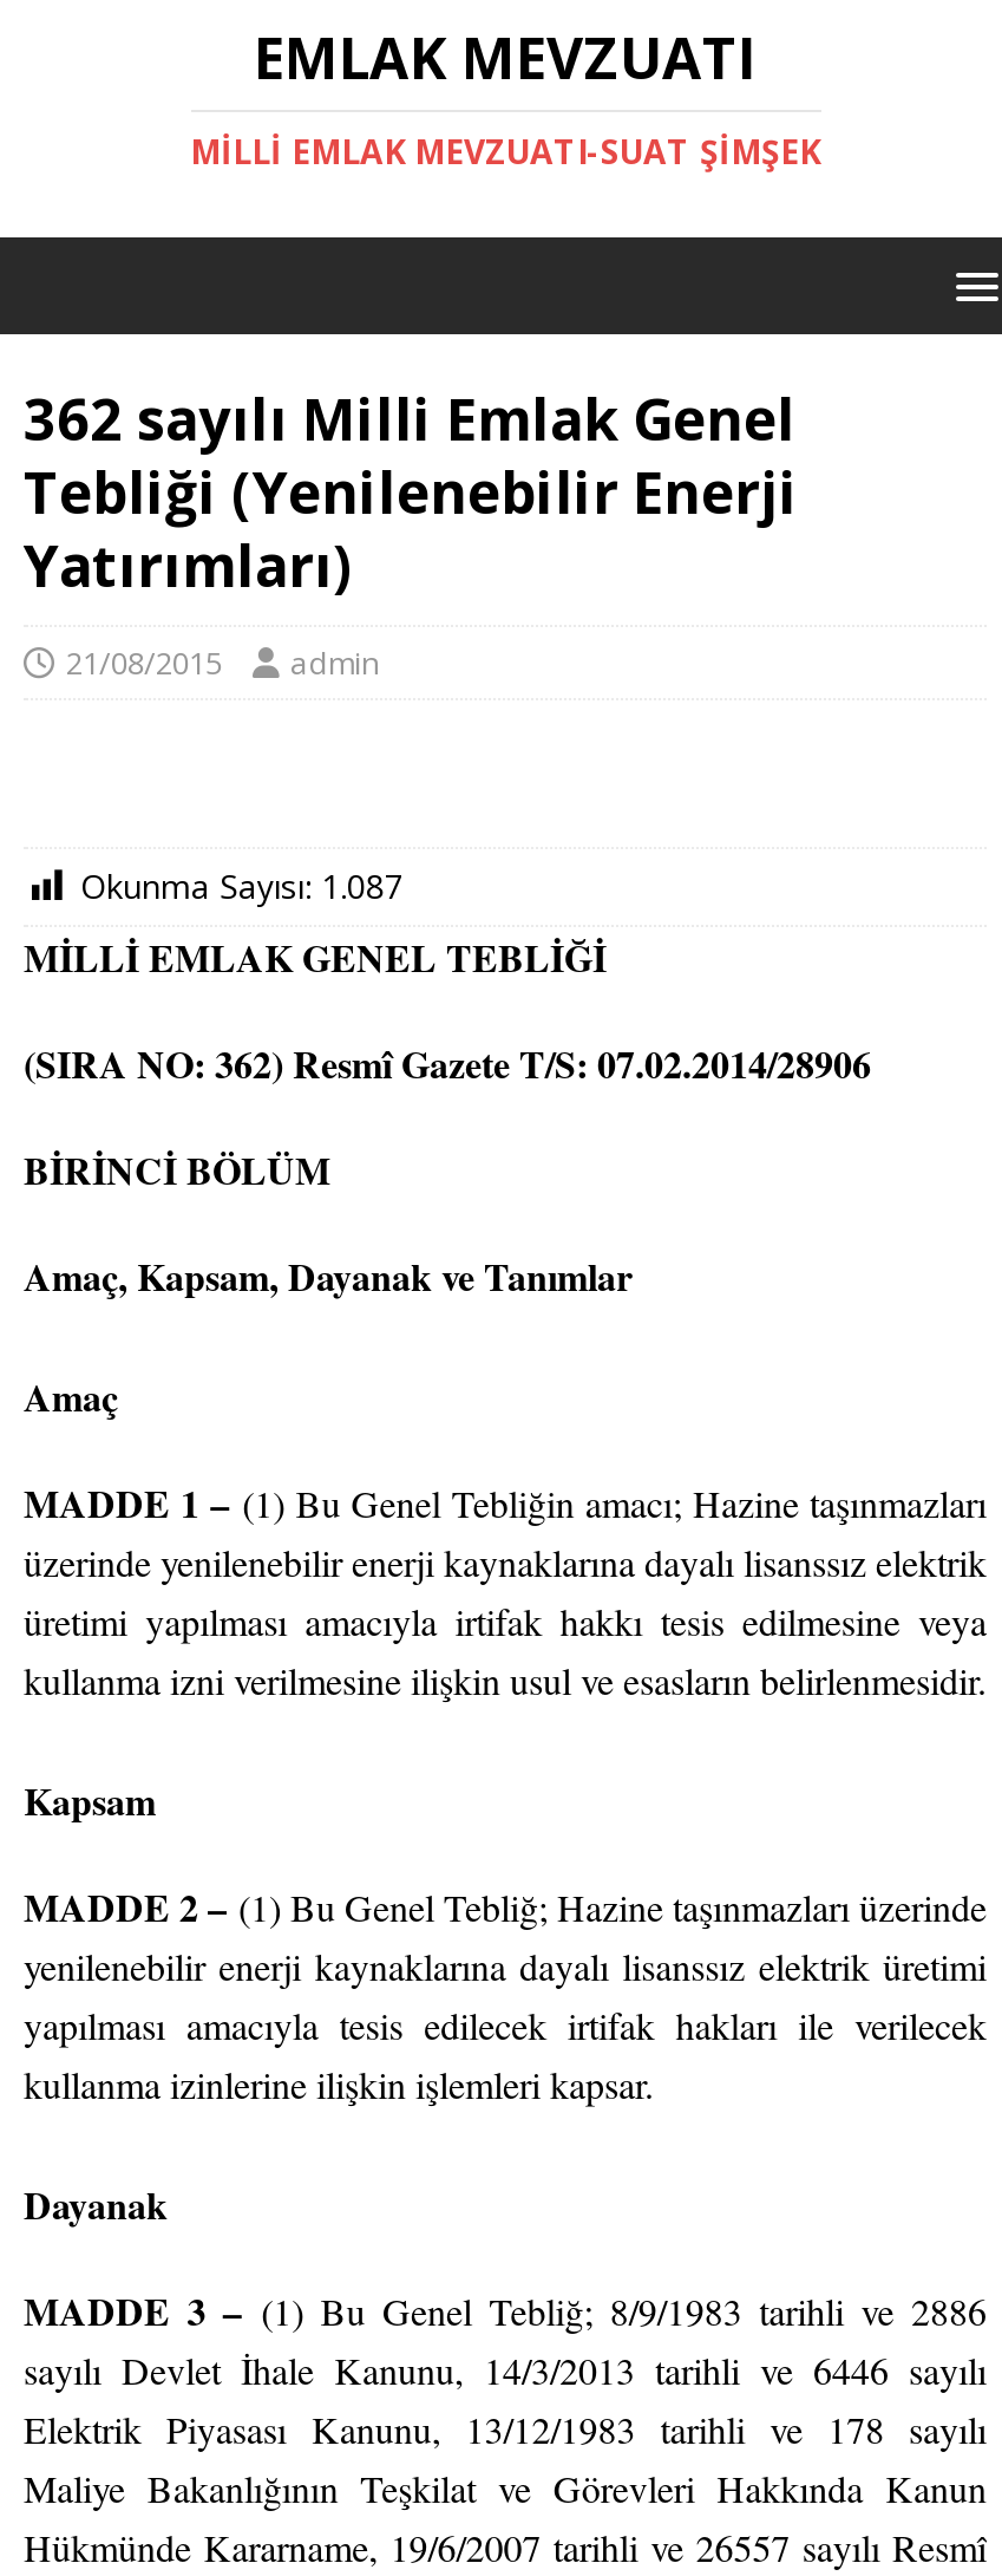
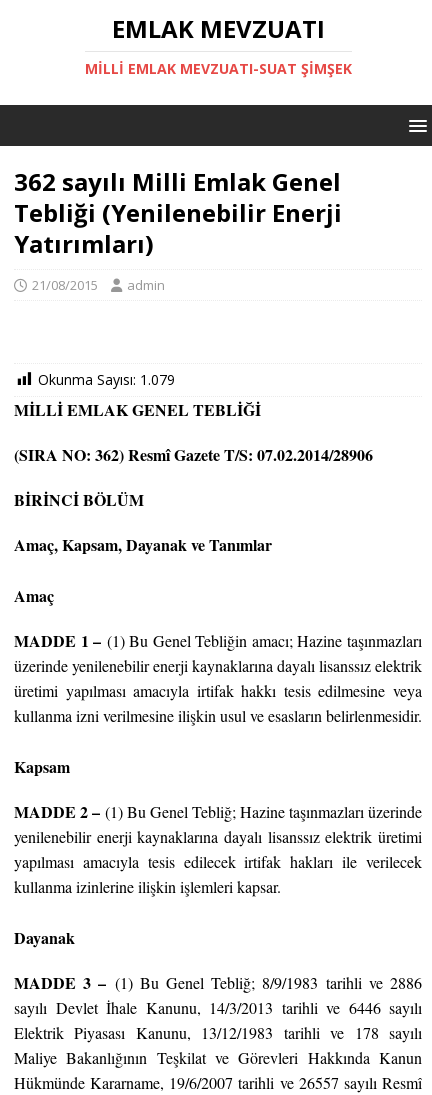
- Okunma Sayısı: 1.087
+ Okunma Sayısı: 1.079
